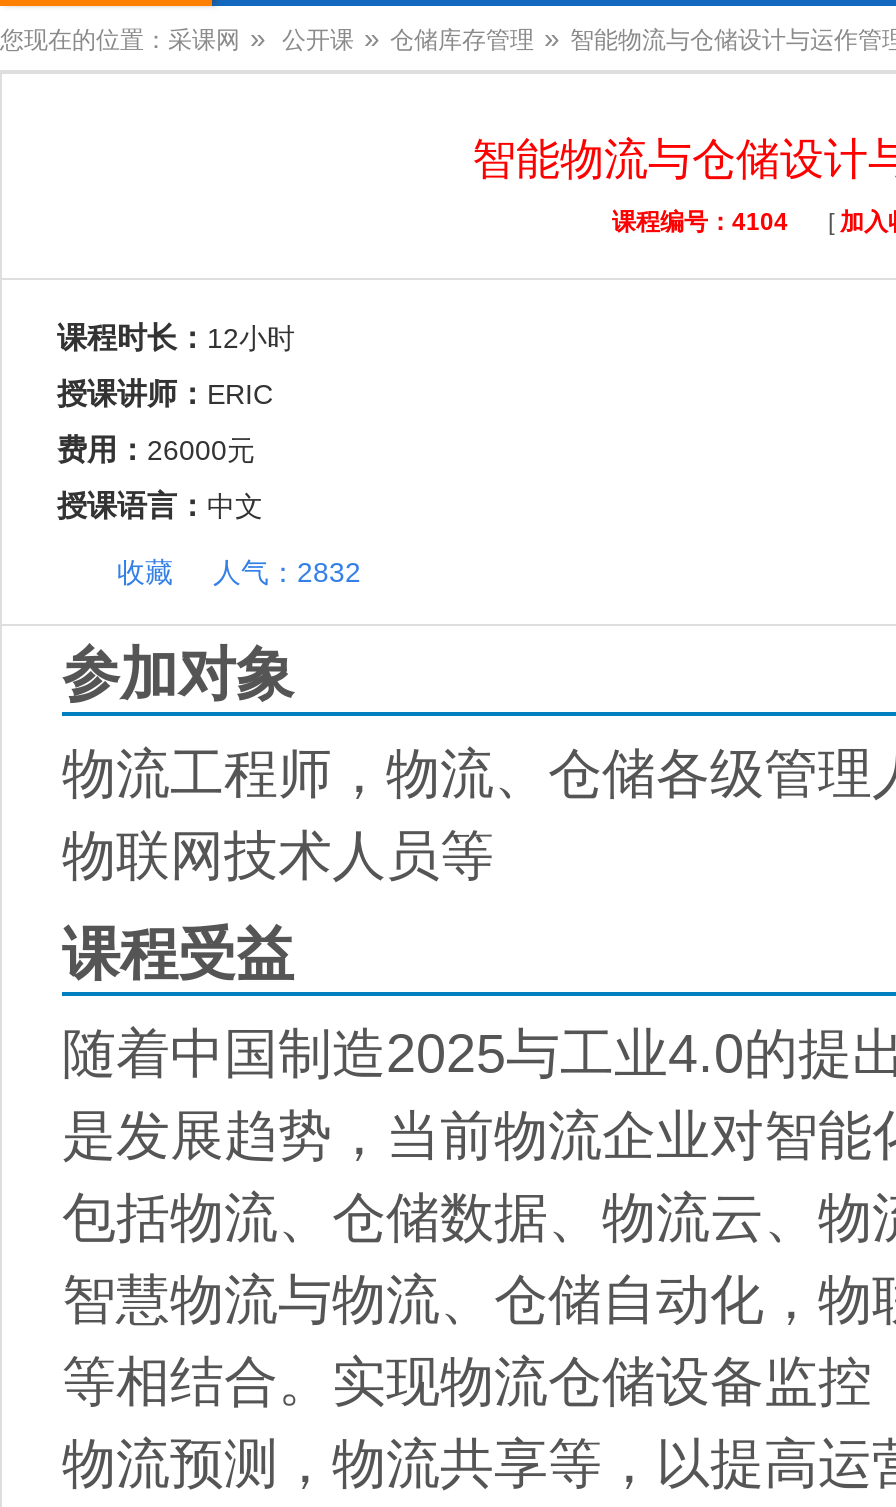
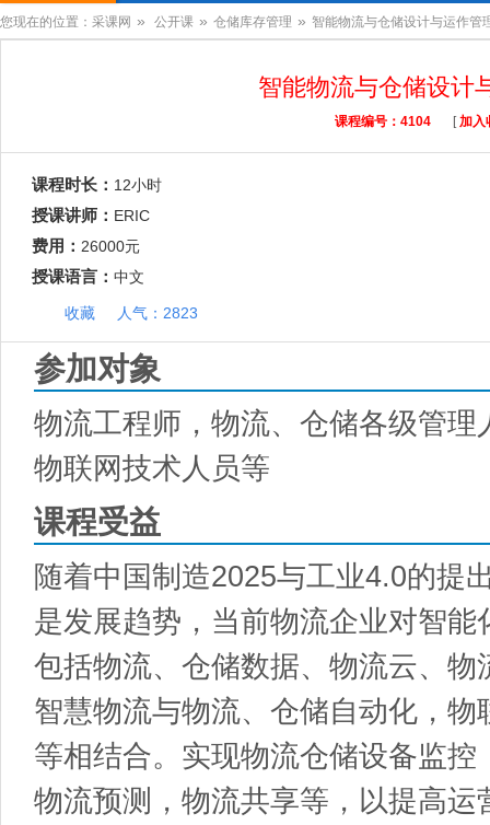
- 收藏 人气：2832
+ 收藏 人气：2823
